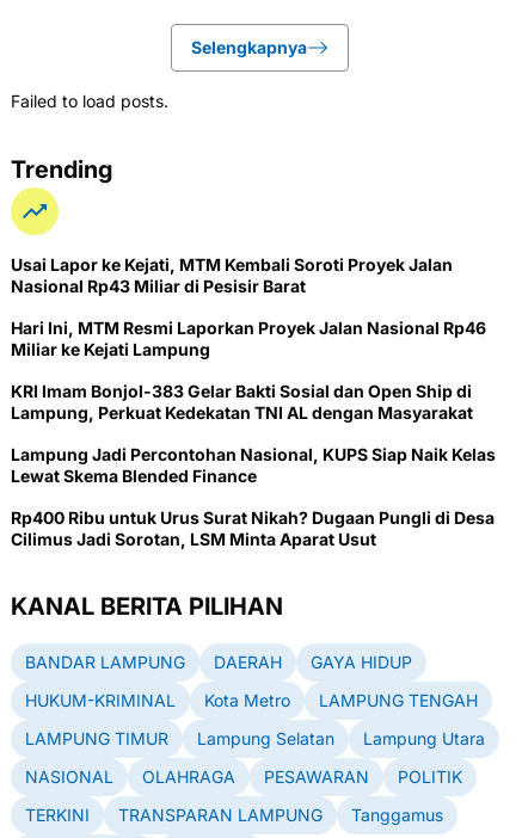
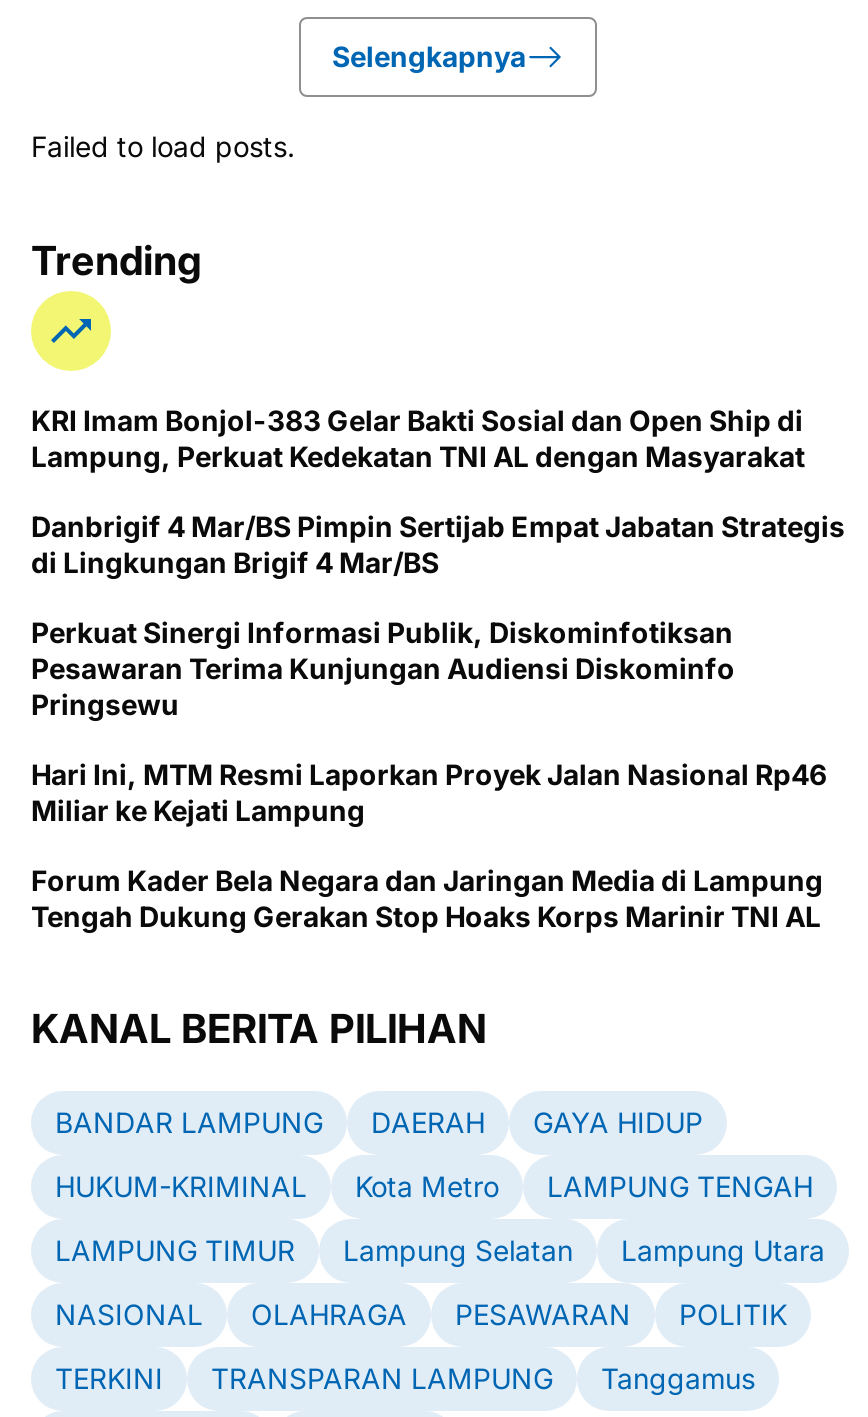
- Usai Lapor ke Kejati, MTM Kembali Soroti Proyek Jalan
- Nasional Rp43 Miliar di Pesisir Barat
+ Danbrigif 4 Mar/BS Pimpin Sertijab Empat Jabatan Strategis
+ di Lingkungan Brigif 4 Mar/BS
+ Perkuat Sinergi Informasi Publik, Diskominfotiksan
+ Pesawaran Terima Kunjungan Audiensi Diskominfo
+ Pringsewu

moved down: Hari Ini, MTM Resmi Laporkan Proyek Jalan Nasional Rp46 | Miliar ke Kejati Lampung

moved up: KRI Imam Bonjol-383 Gelar Bakti Sosial dan Open Ship di | Lampung, Perkuat Kedekatan TNI AL dengan Masyarakat

- Lampung Jadi Percontohan Nasional, KUPS Siap Naik Kelas
- Lewat Skema Blended Finance
- Rp400 Ribu untuk Urus Surat Nikah? Dugaan Pungli di Desa
- Cilimus Jadi Sorotan, LSM Minta Aparat Usut
+ Forum Kader Bela Negara dan Jaringan Media di Lampung
+ Tengah Dukung Gerakan Stop Hoaks Korps Marinir TNI AL
